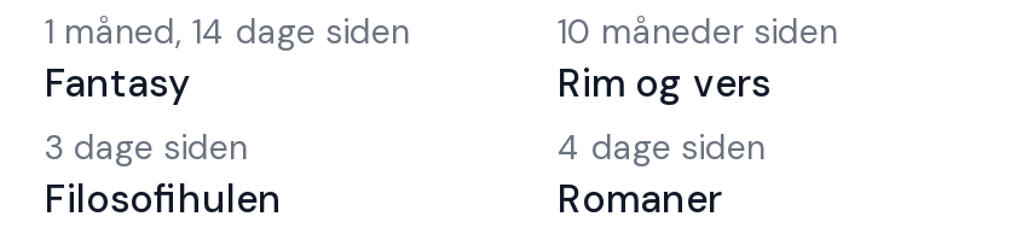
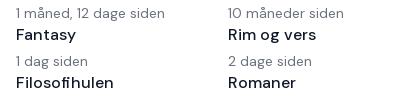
- 1 måned, 14 dage siden
+ 1 måned, 12 dage siden

- 3 dage siden
+ 1 dag siden

- 4 dage siden
+ 2 dage siden
